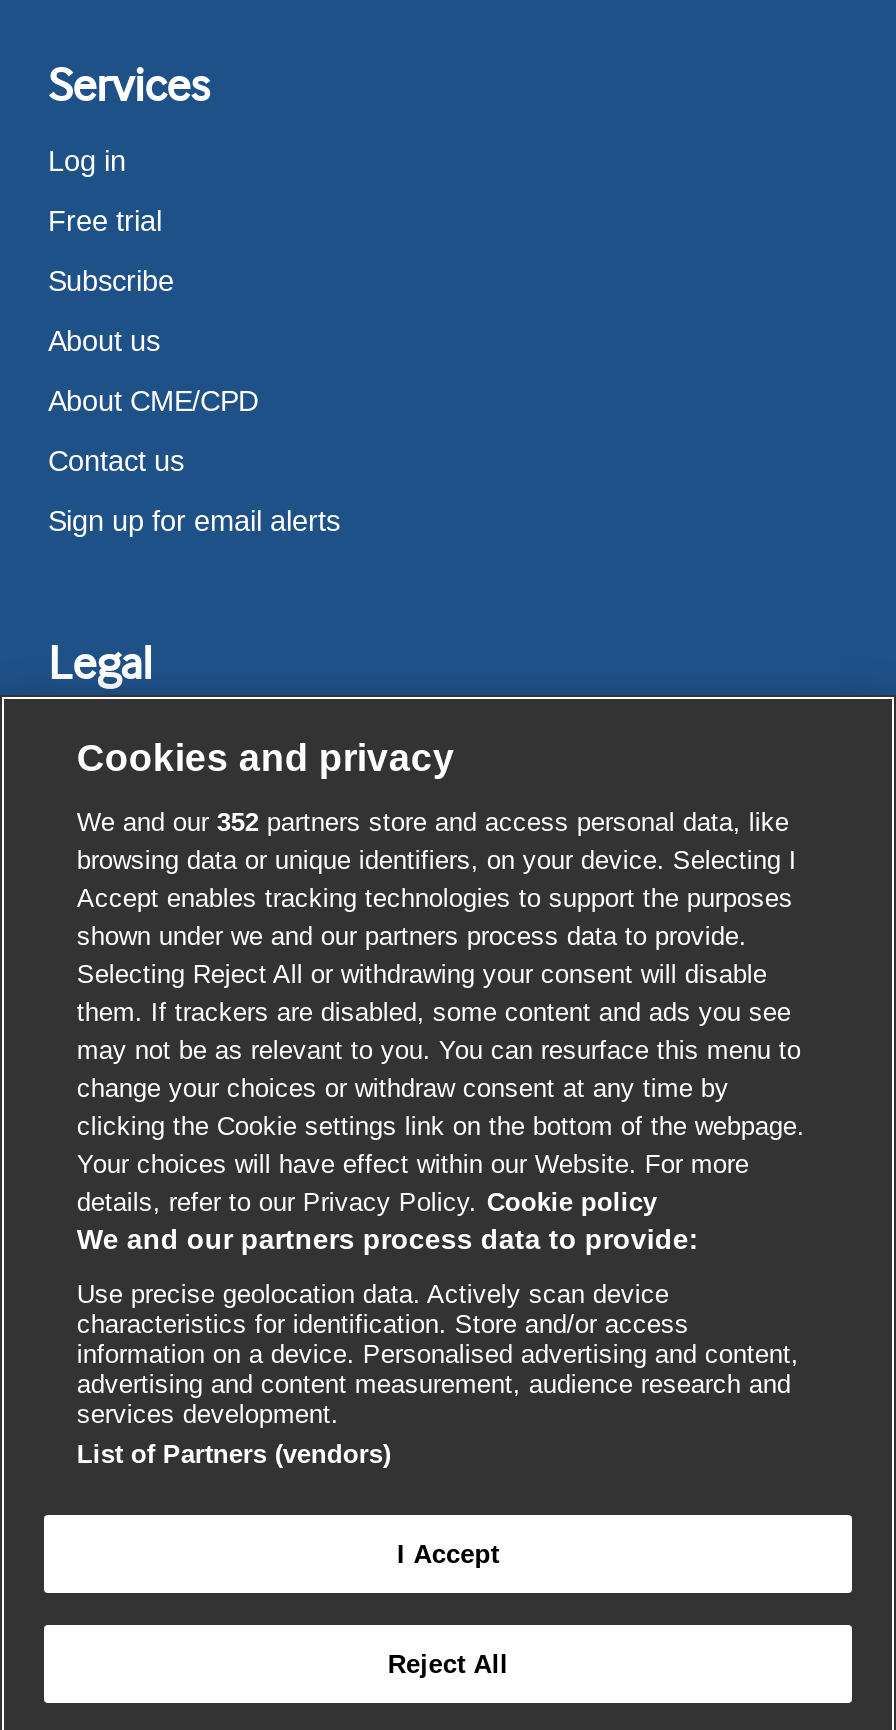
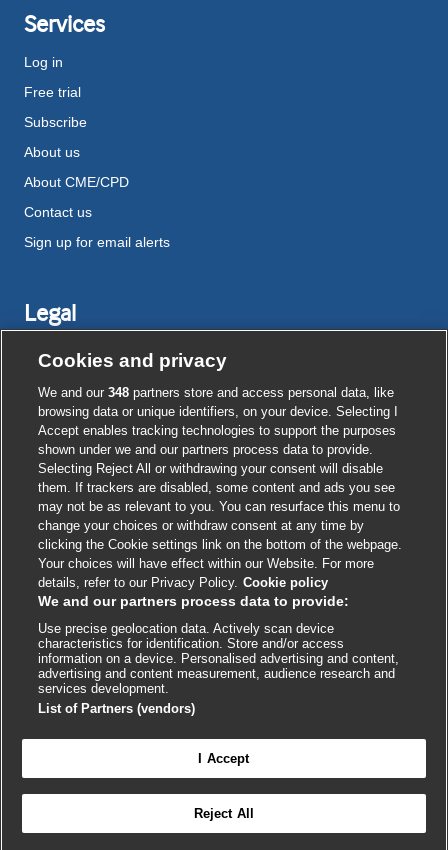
- We and our 352 partners store and access personal data, like
+ We and our 348 partners store and access personal data, like
